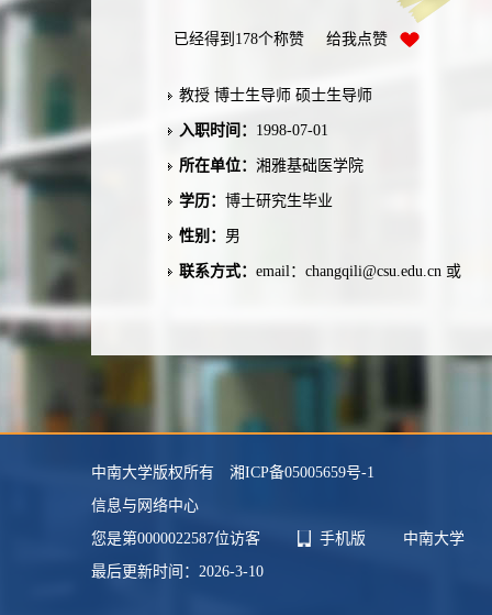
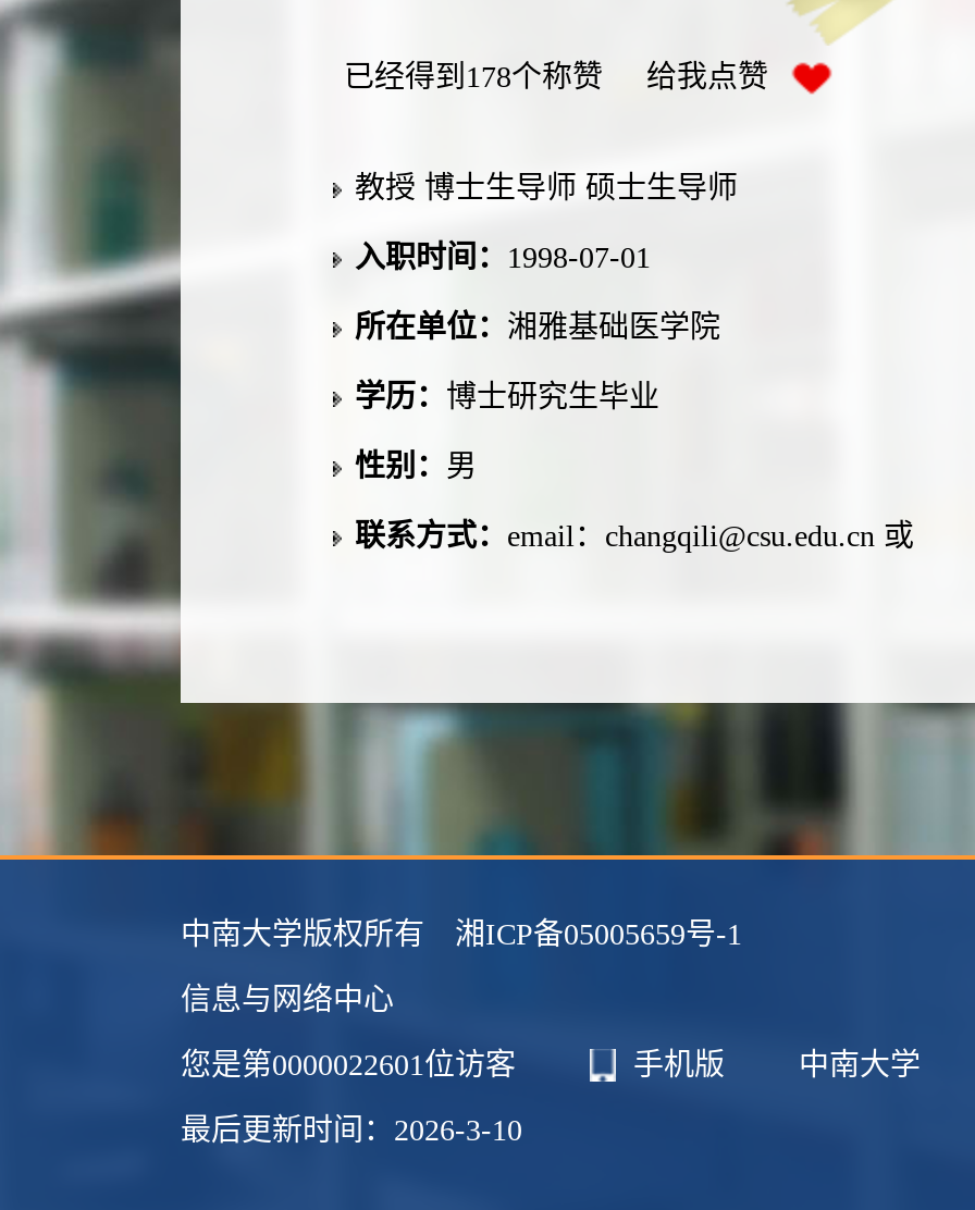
- 您是第0000022587位访客
+ 您是第0000022601位访客
